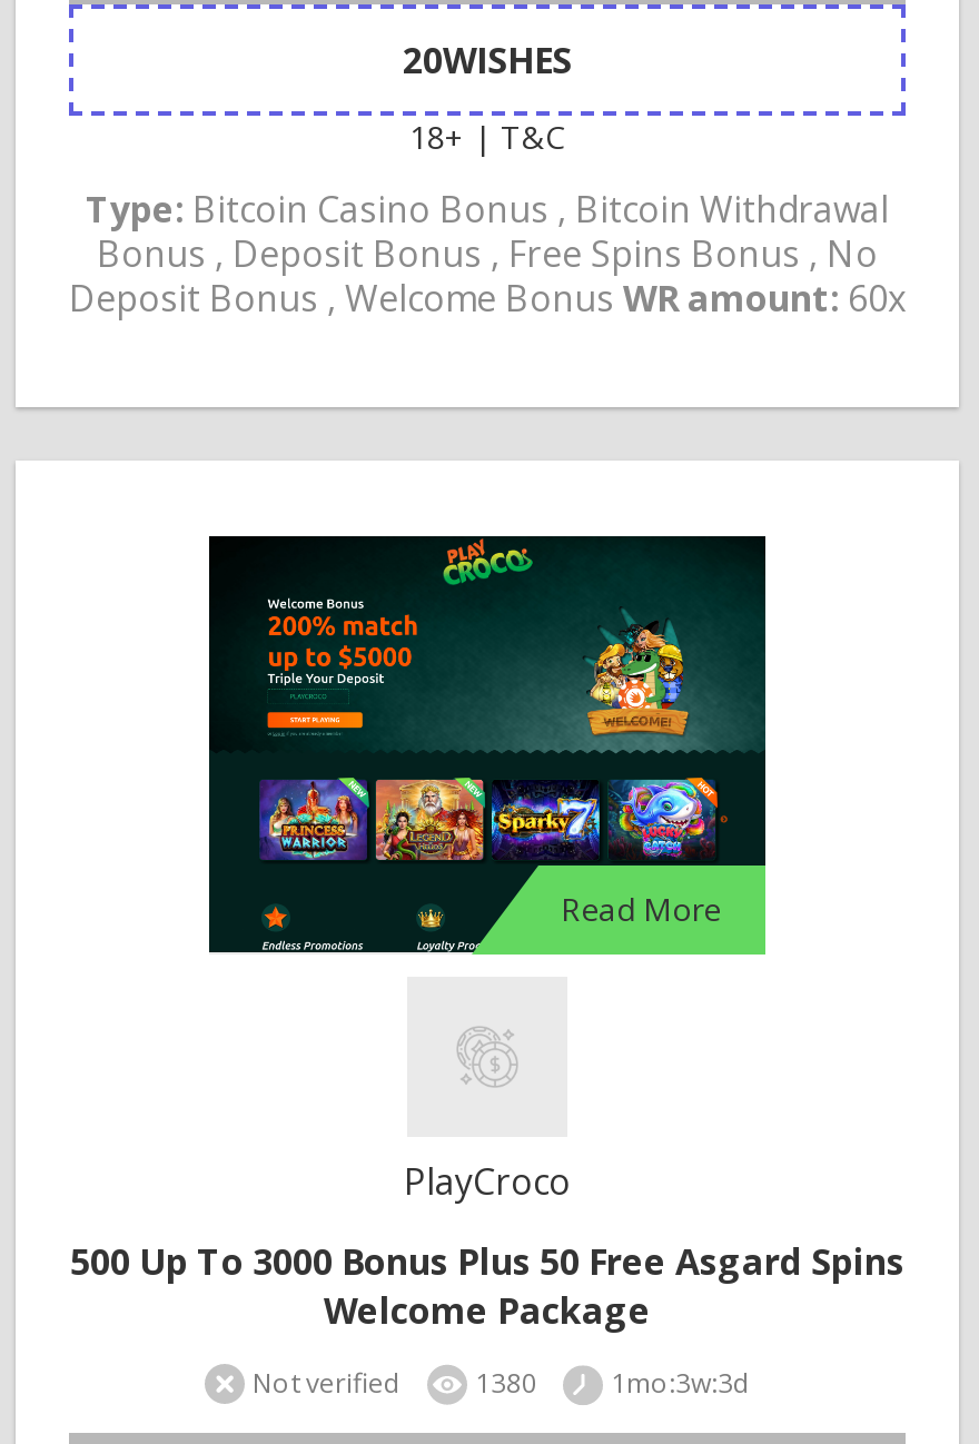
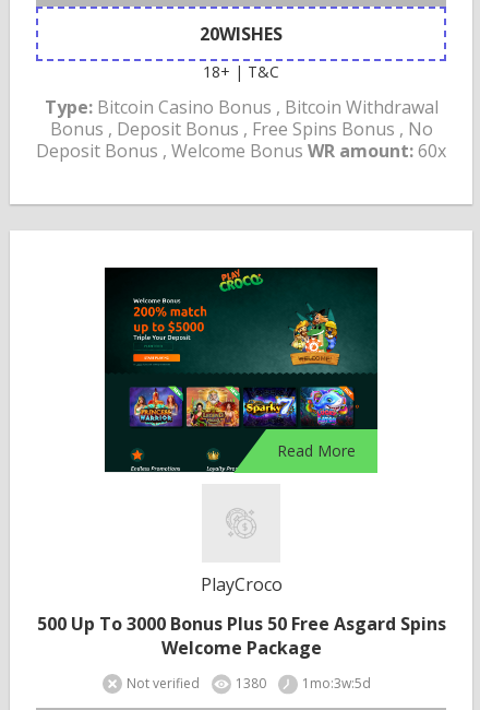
- Not verified 1380 1mo:3w:3d
+ Not verified 1380 1mo:3w:5d
